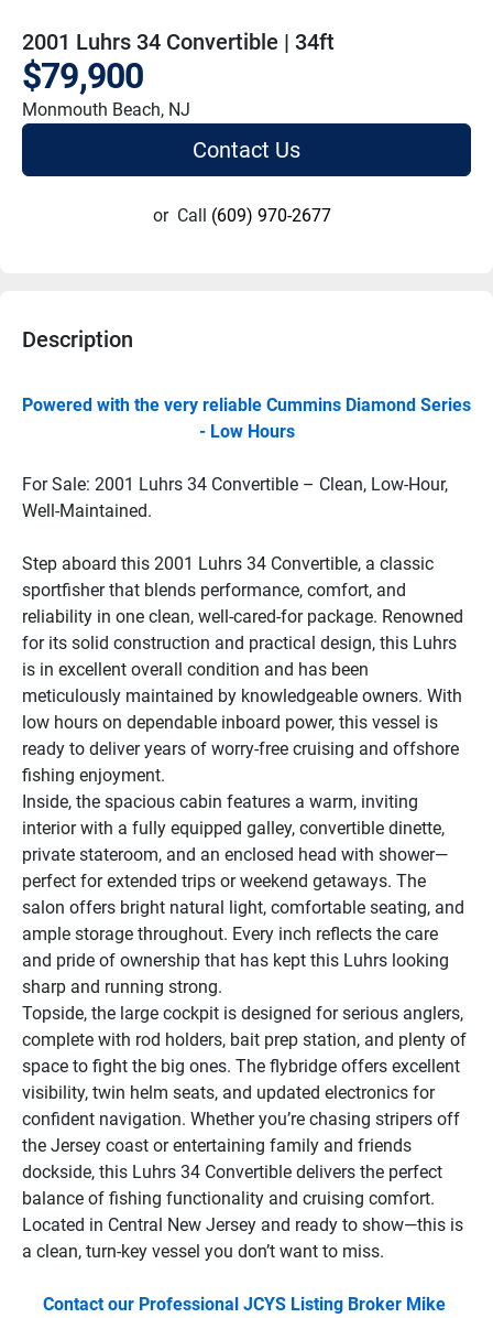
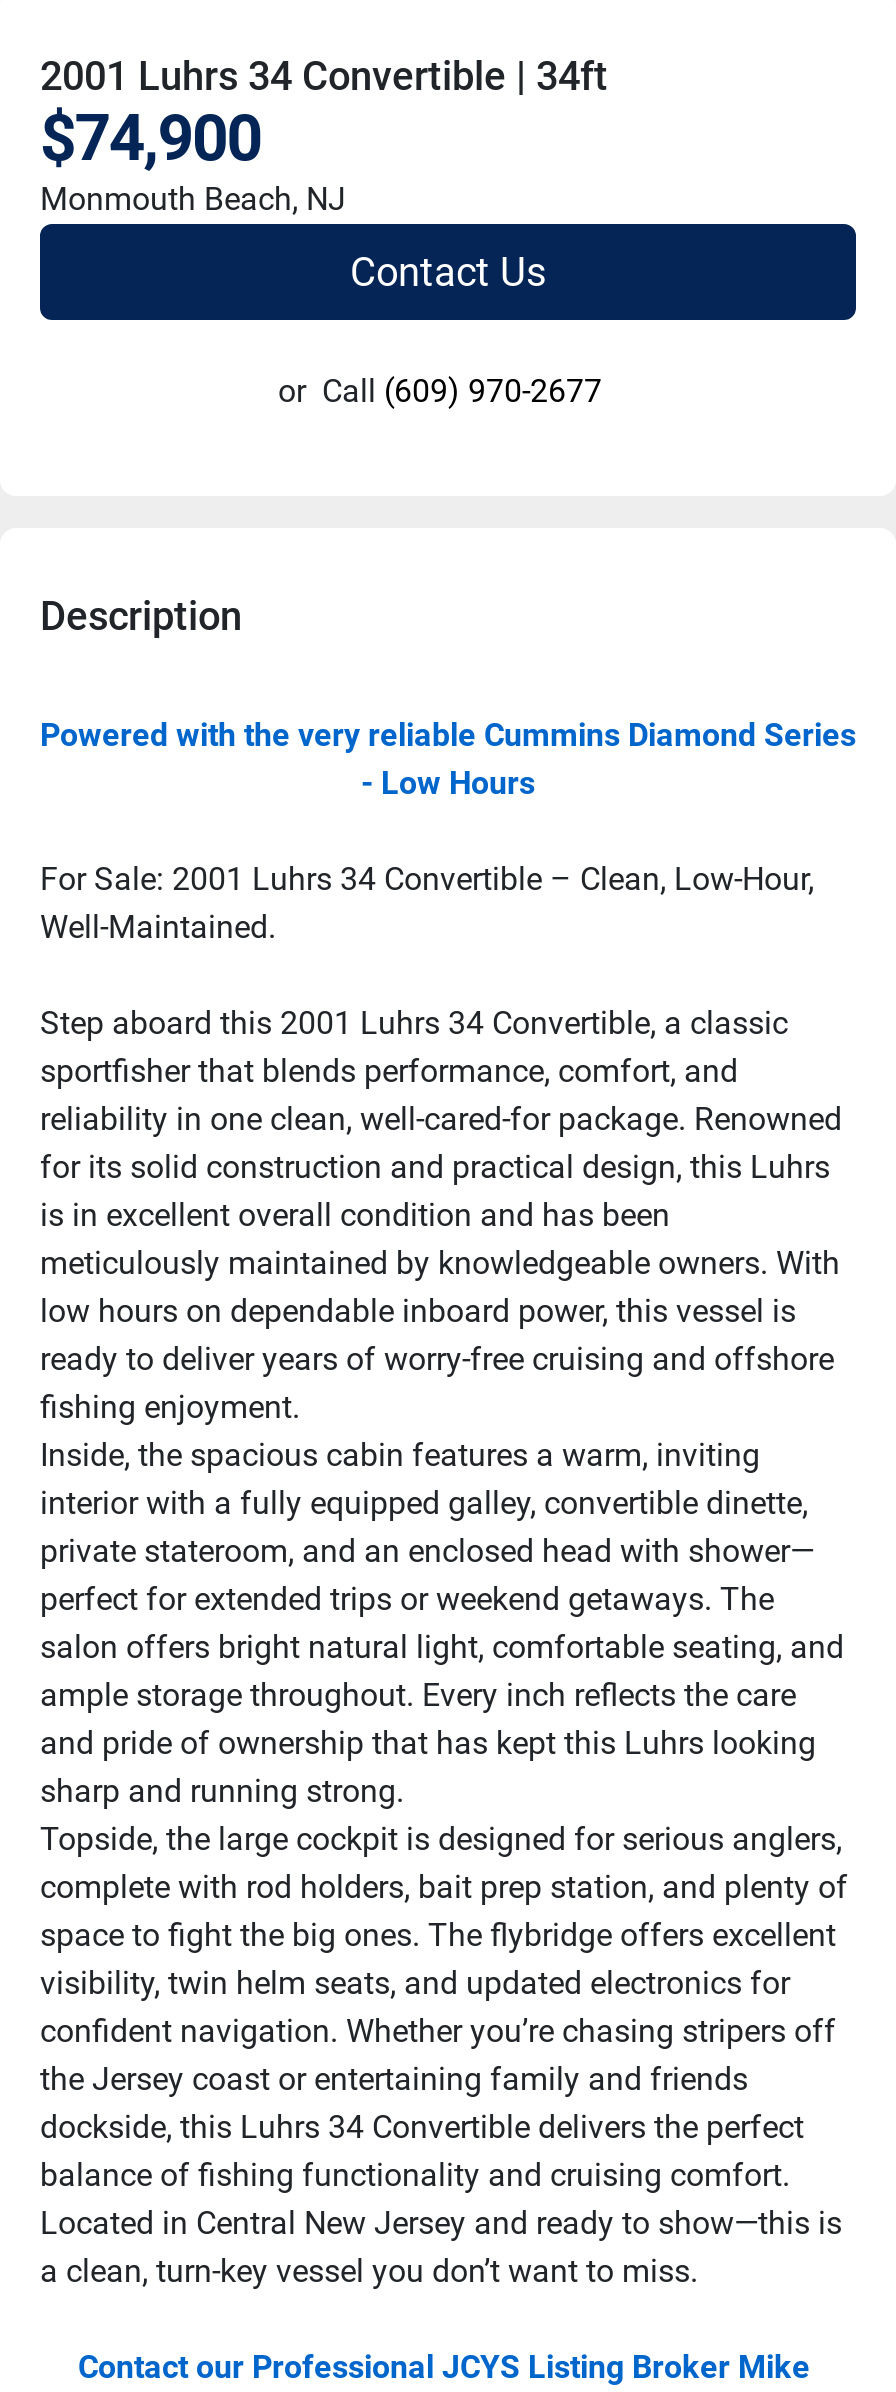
- $79,900
+ $74,900
